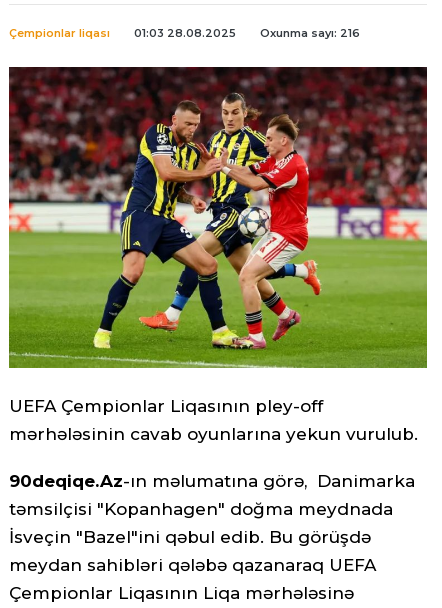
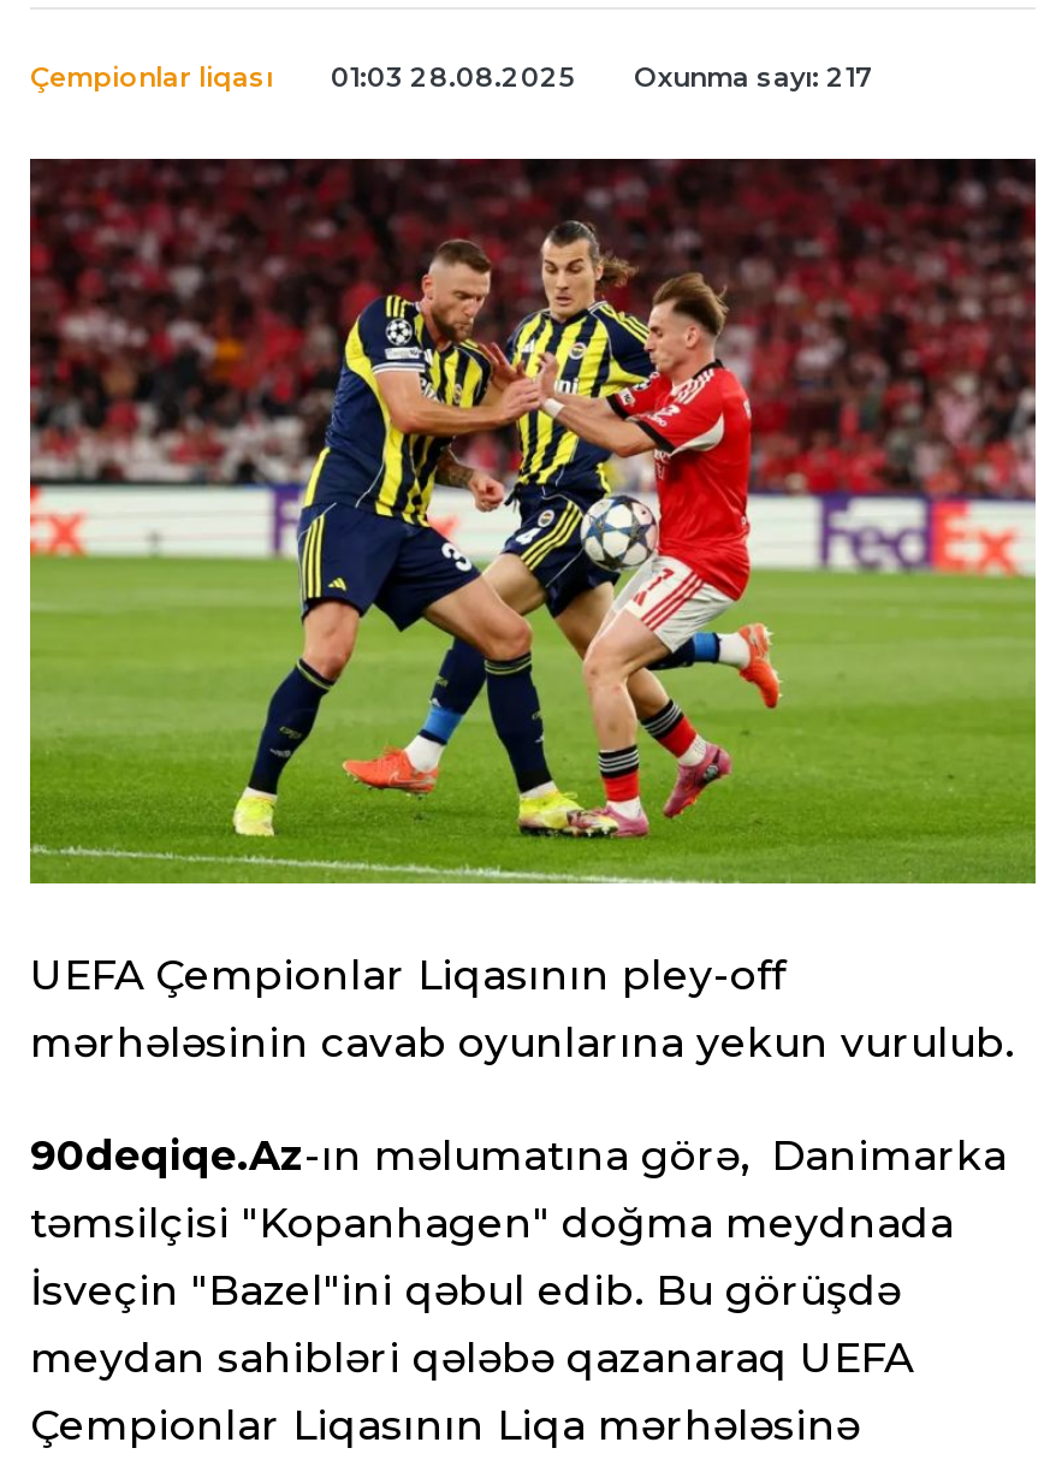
- Çempionlar liqası 01:03 28.08.2025 Oxunma sayı: 216
+ Çempionlar liqası 01:03 28.08.2025 Oxunma sayı: 217
